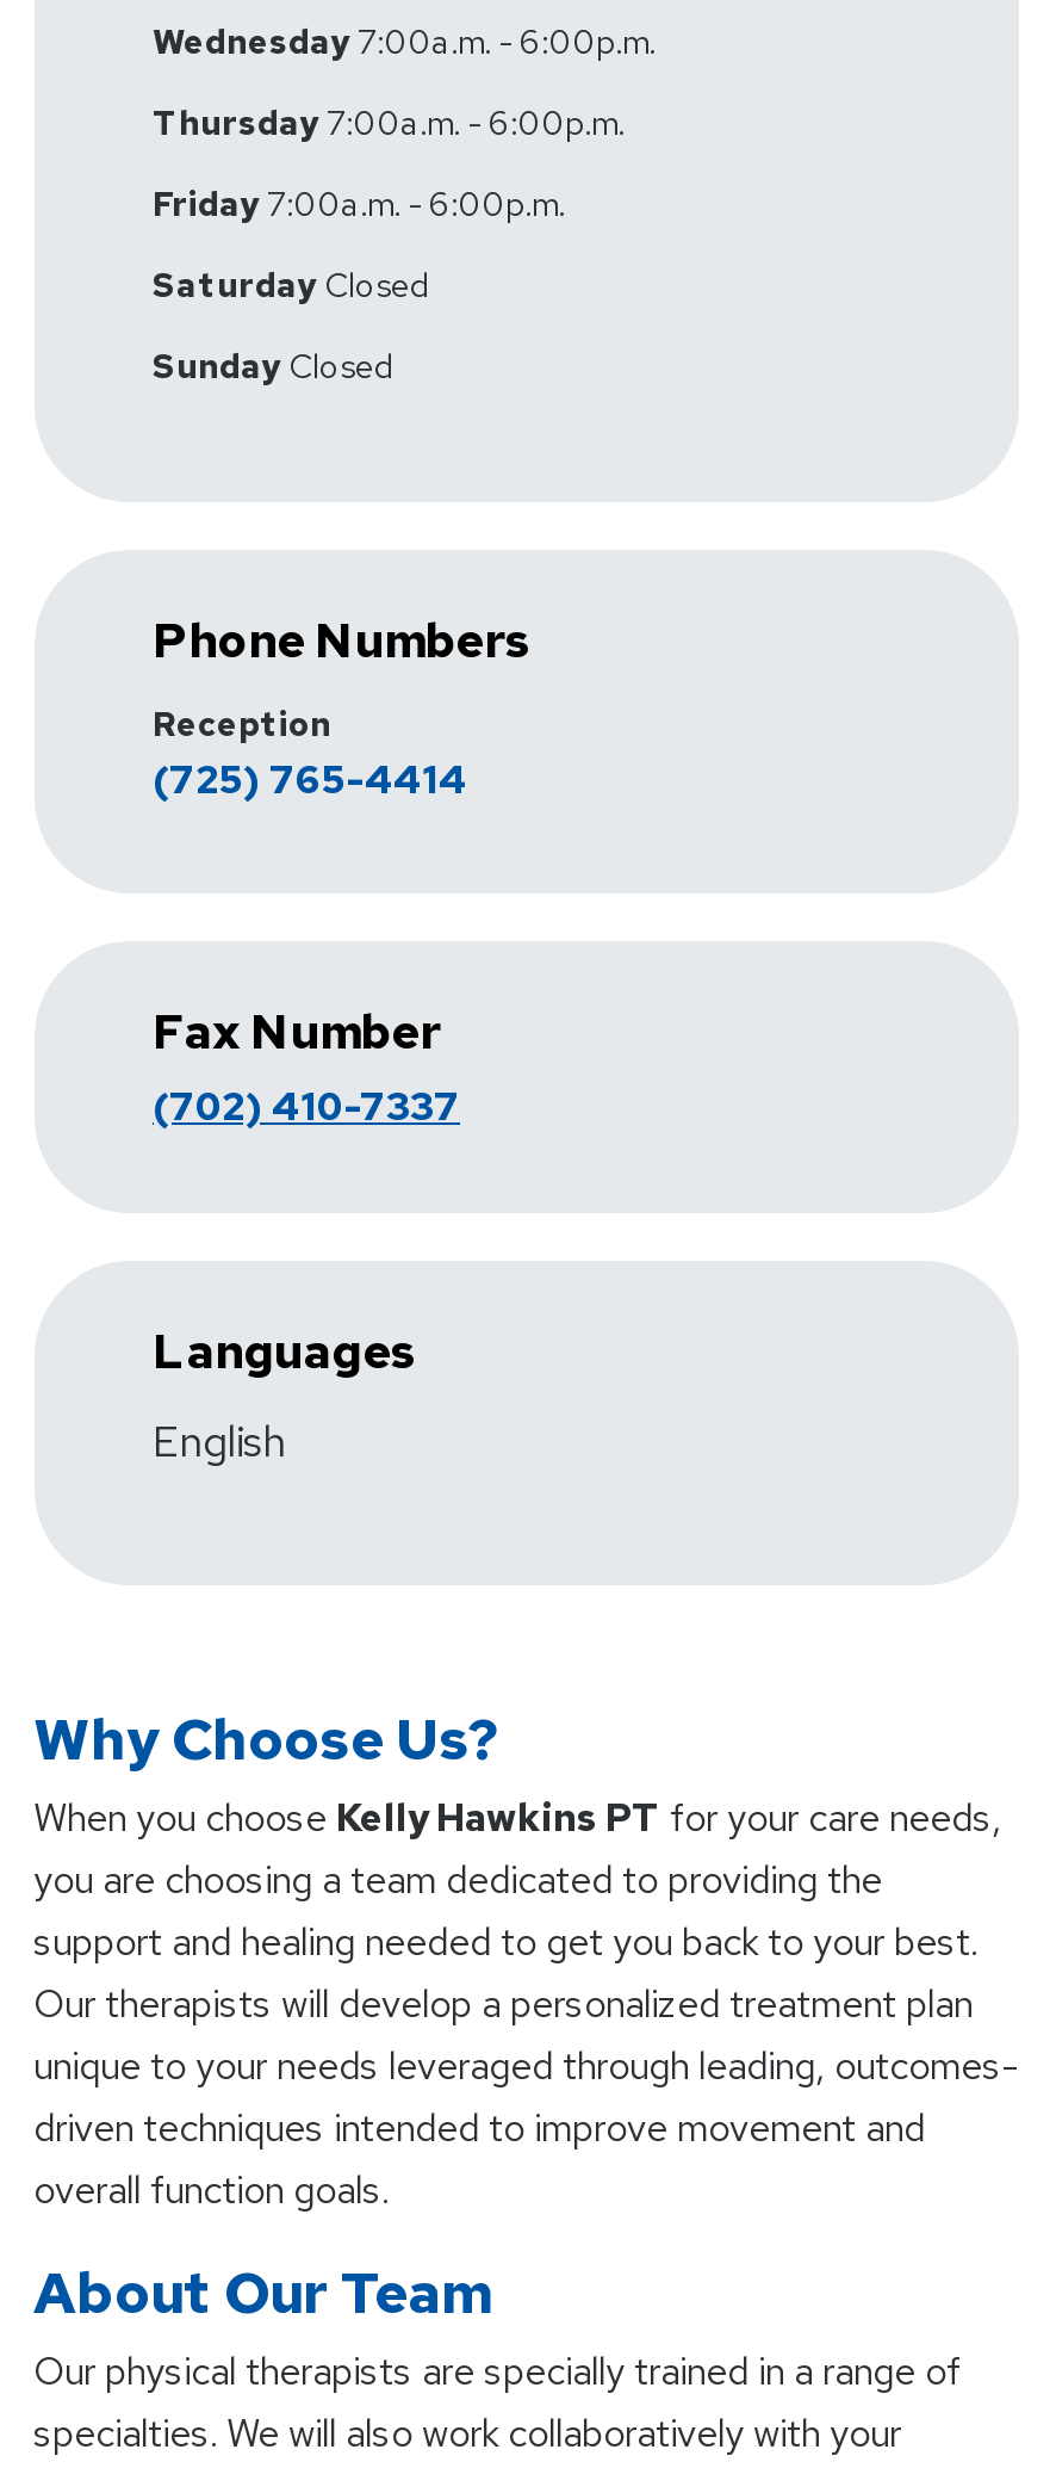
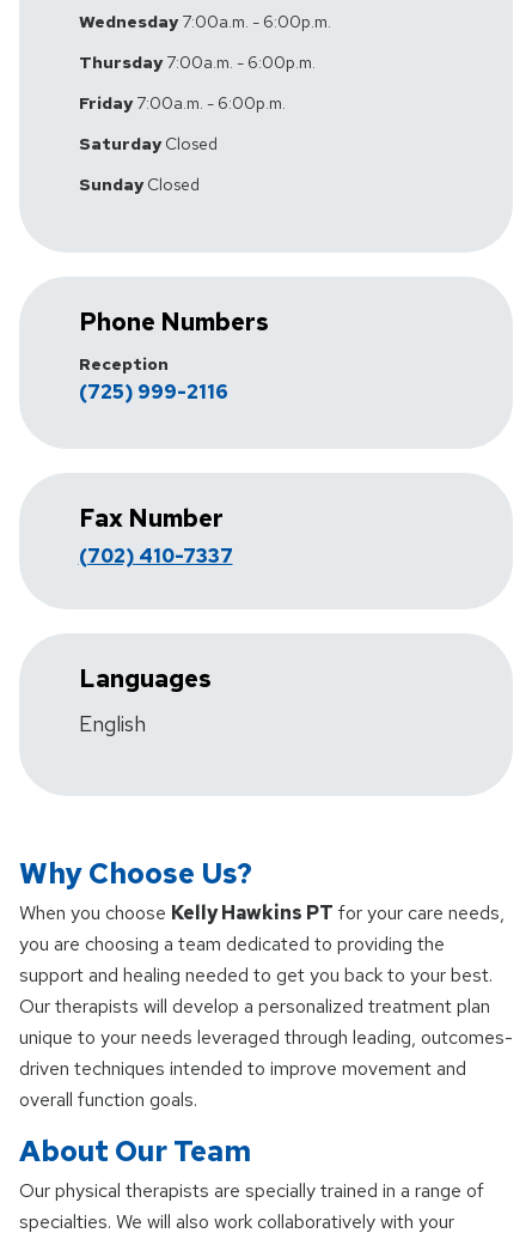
- (725) 765-4414
+ (725) 999-2116
